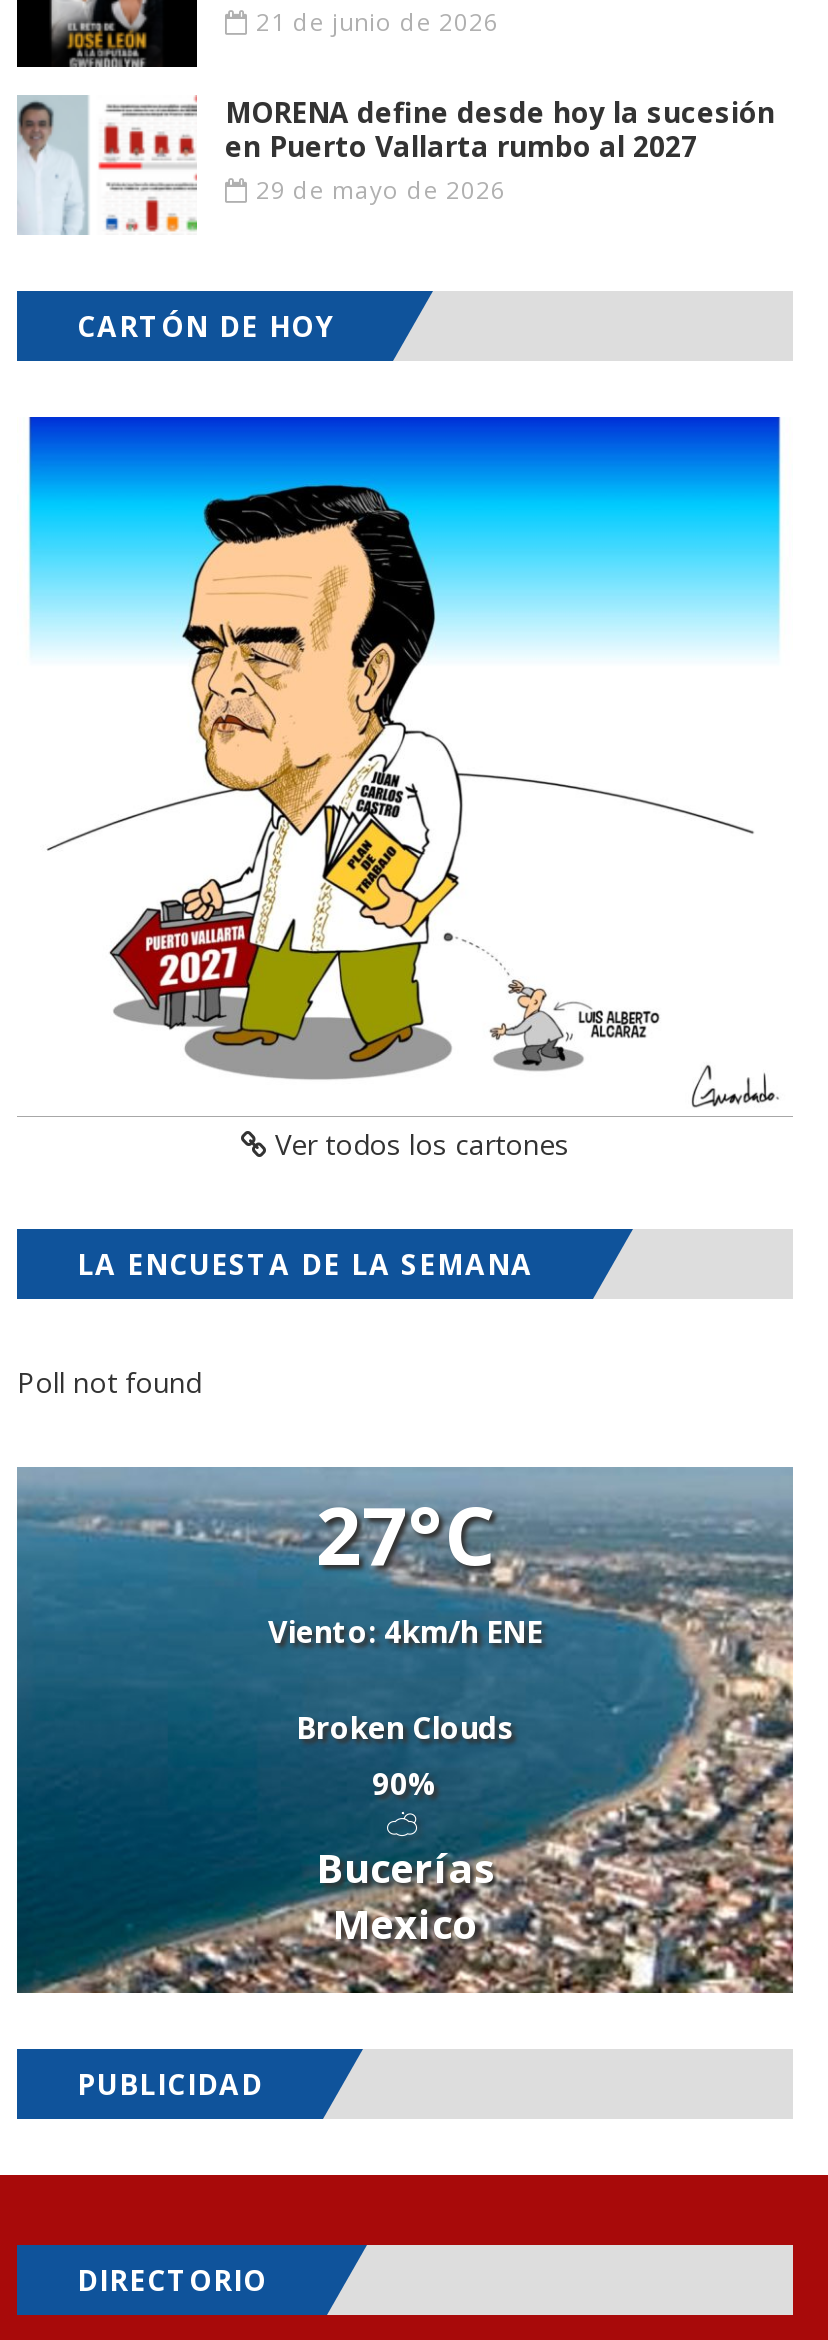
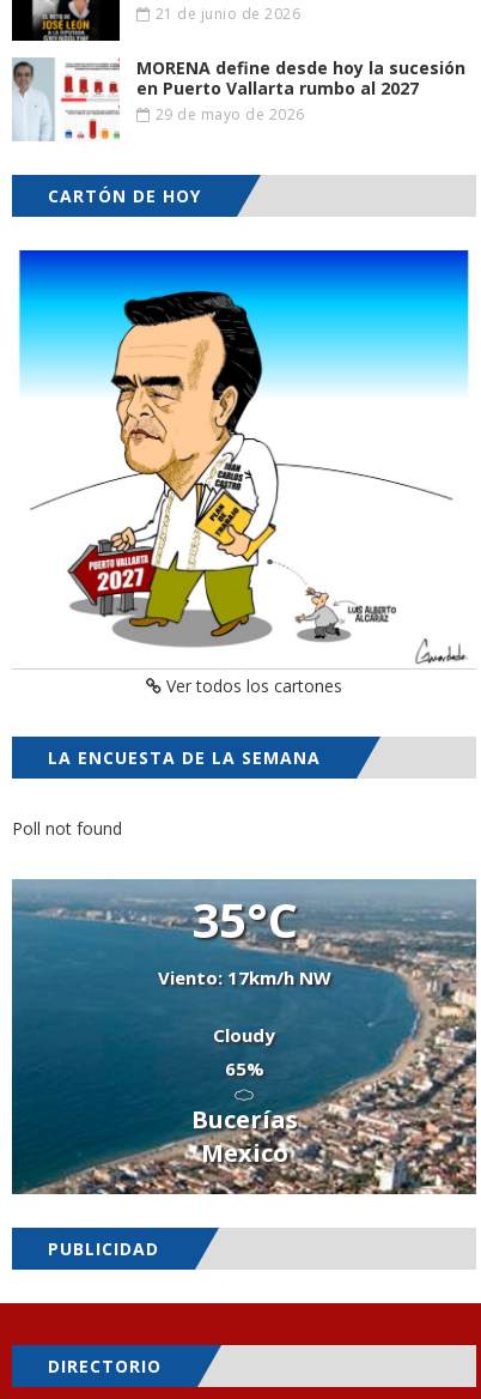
- 27°C
- Viento: 4km/h ENE
+ 35°C
+ Viento: 17km/h NW

- Broken Clouds
- 90%
+ Cloudy
+ 65%
